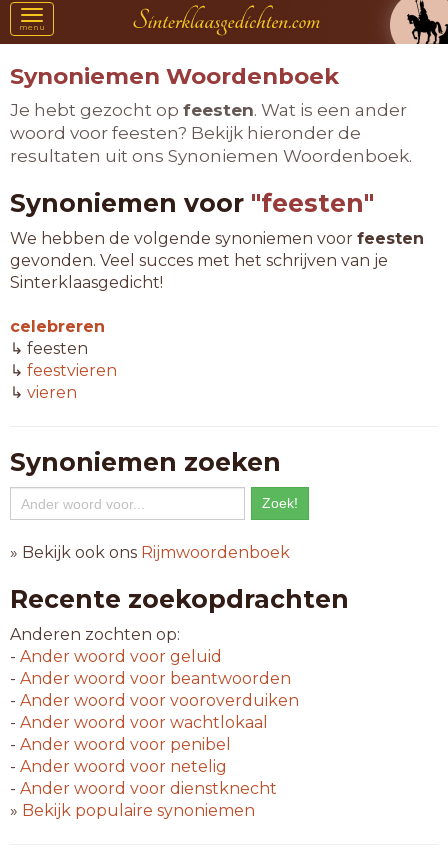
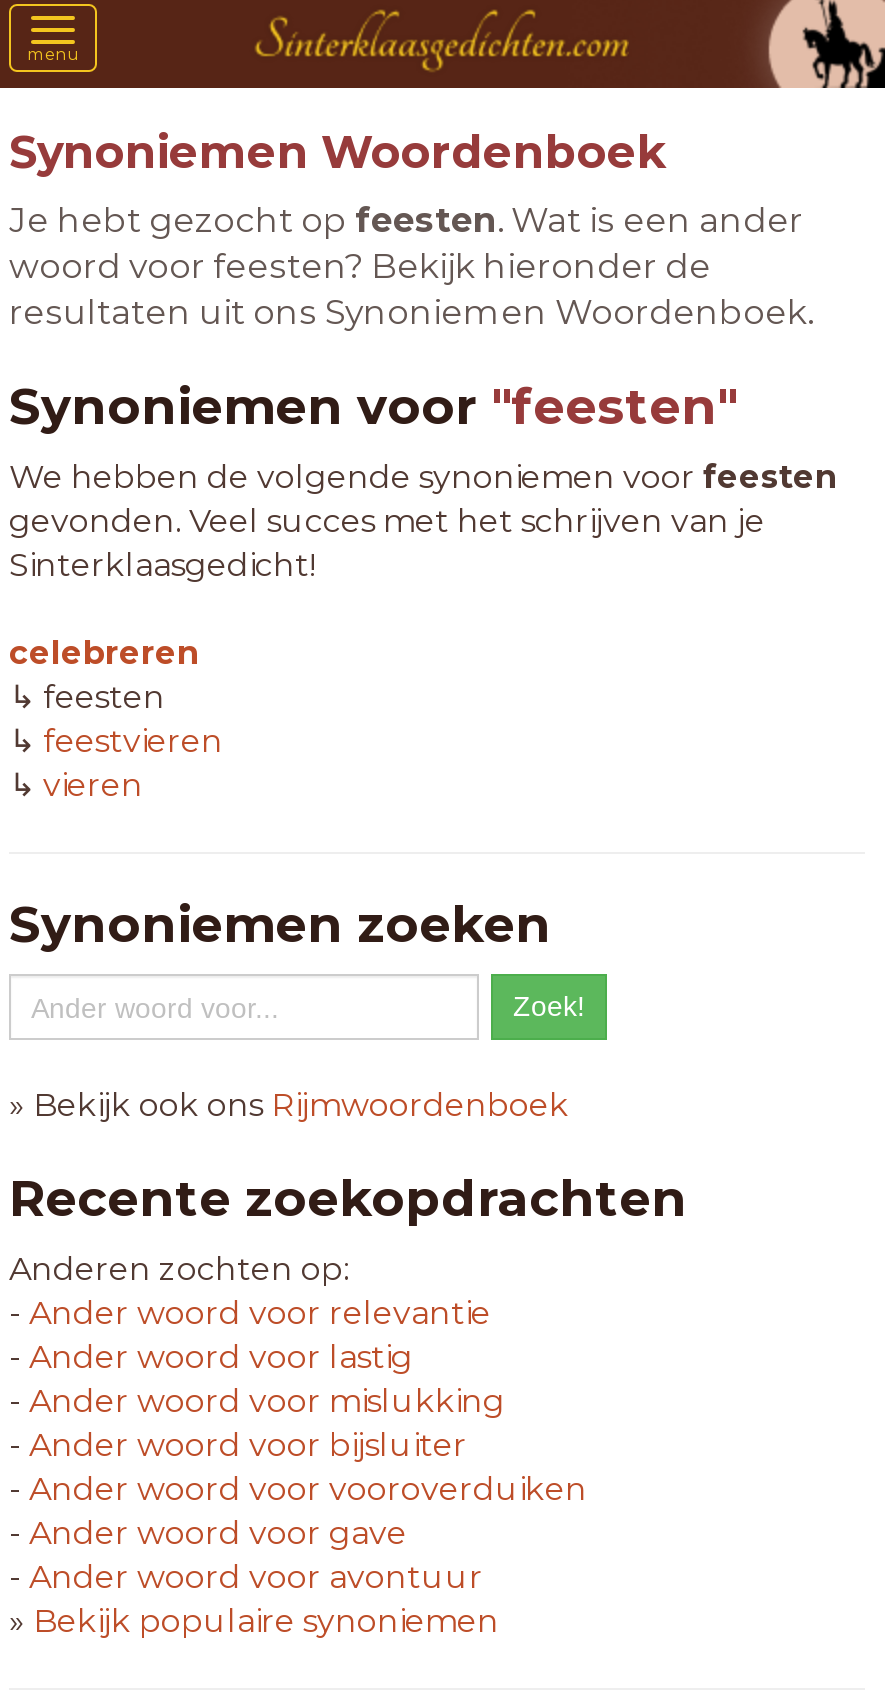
- - Ander woord voor geluid
- - Ander woord voor beantwoorden
+ - Ander woord voor relevantie
+ - Ander woord voor lastig
+ - Ander woord voor mislukking
+ - Ander woord voor bijsluiter

moved down: - Ander woord voor vooroverduiken

- - Ander woord voor wachtlokaal
- - Ander woord voor penibel
- - Ander woord voor netelig
- - Ander woord voor dienstknecht
+ - Ander woord voor gave
+ - Ander woord voor avontuur
